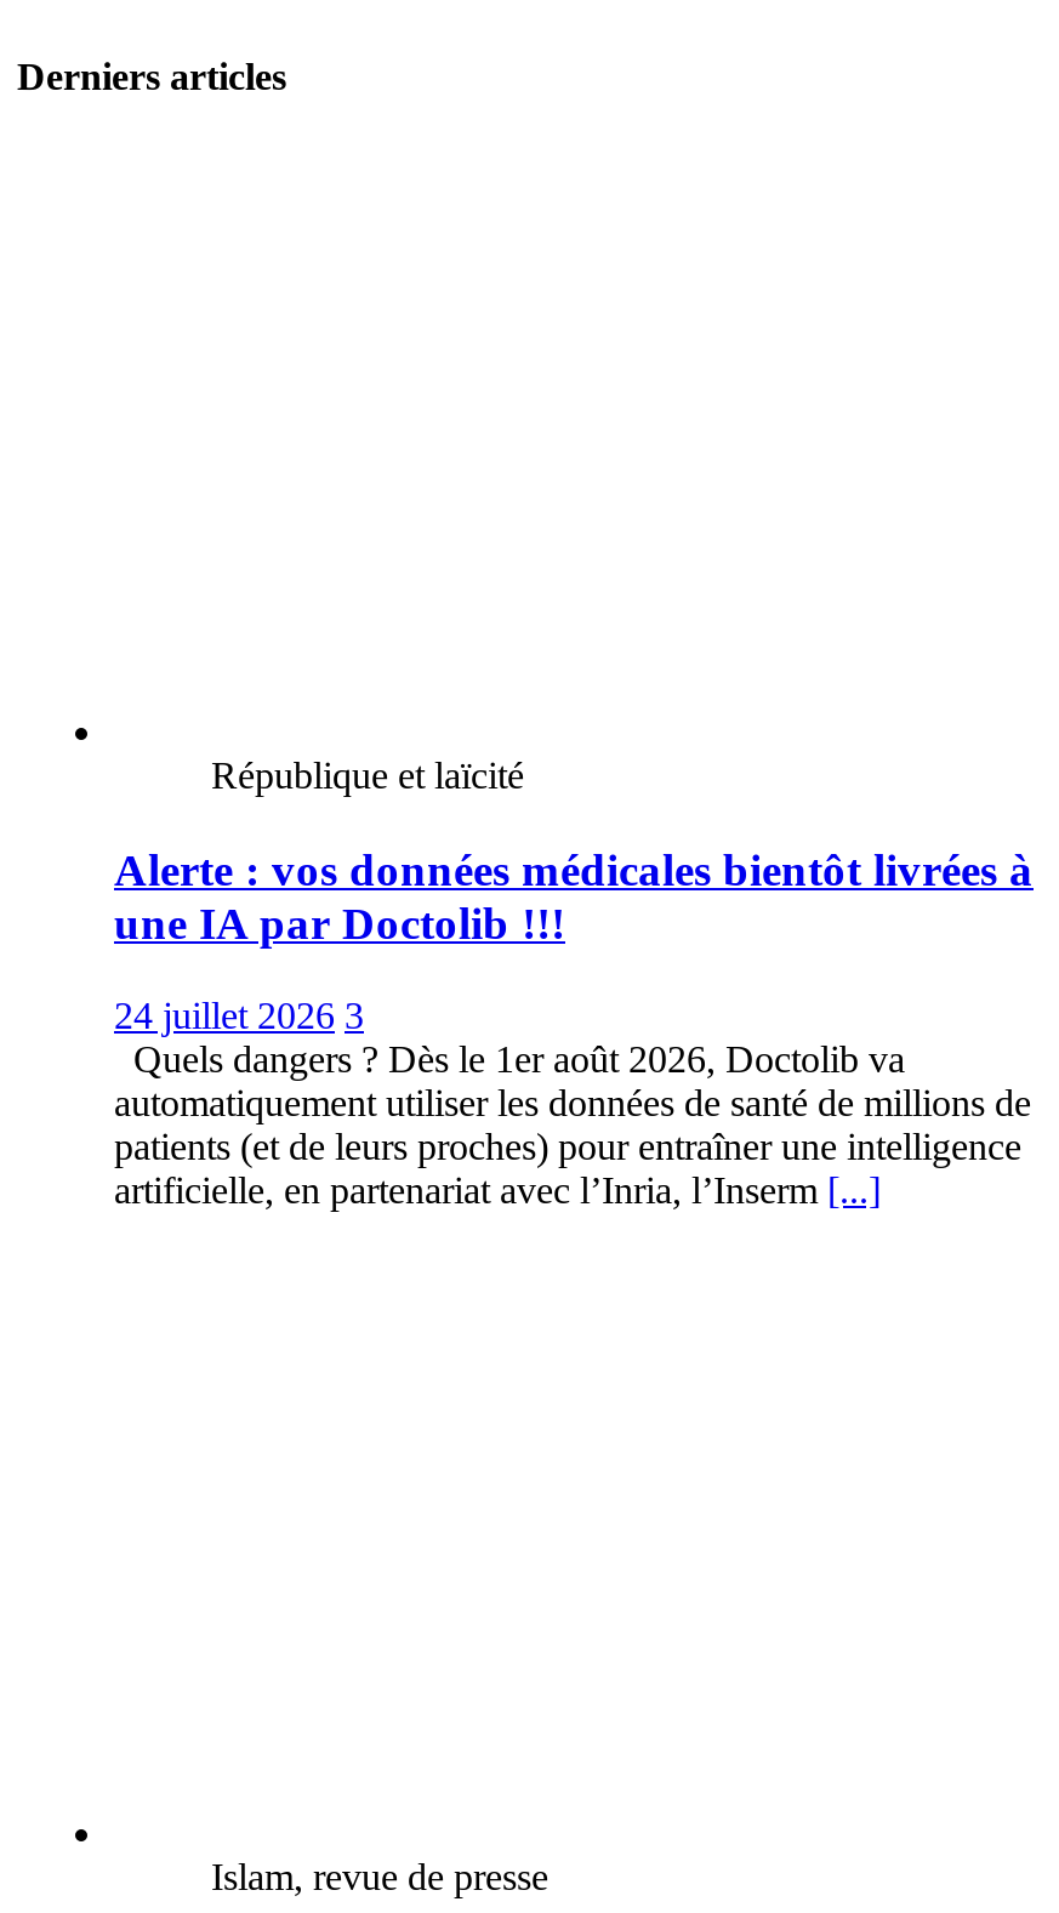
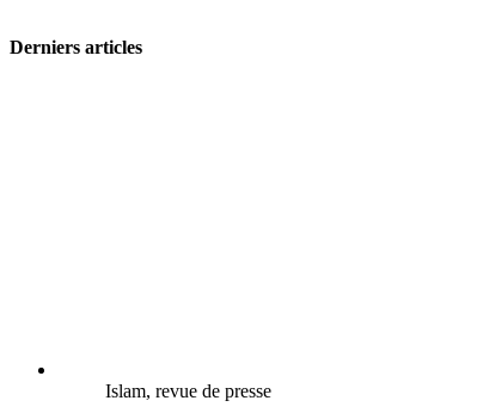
- République et laïcité
- Alerte : vos données médicales bientôt livrées à
- une IA par Doctolib !!!
- 24 juillet 2026 3
- Quels dangers ? Dès le 1er août 2026, Doctolib va
- automatiquement utiliser les données de santé de millions de
- patients (et de leurs proches) pour entraîner une intelligence
- artificielle, en partenariat avec l’Inria, l’Inserm [...]
